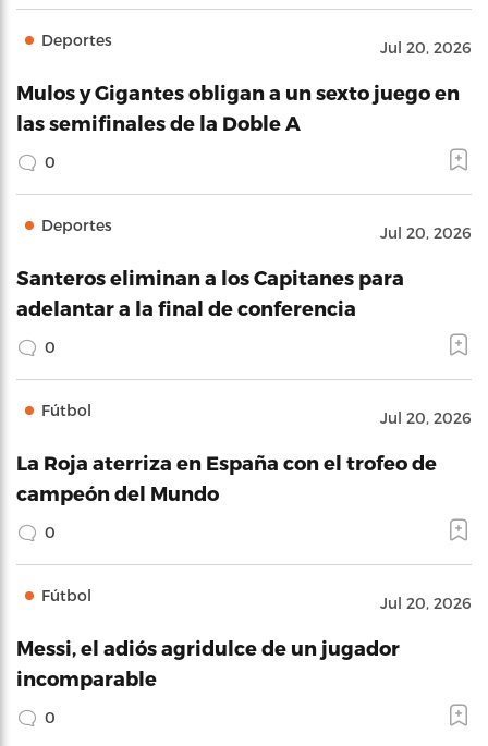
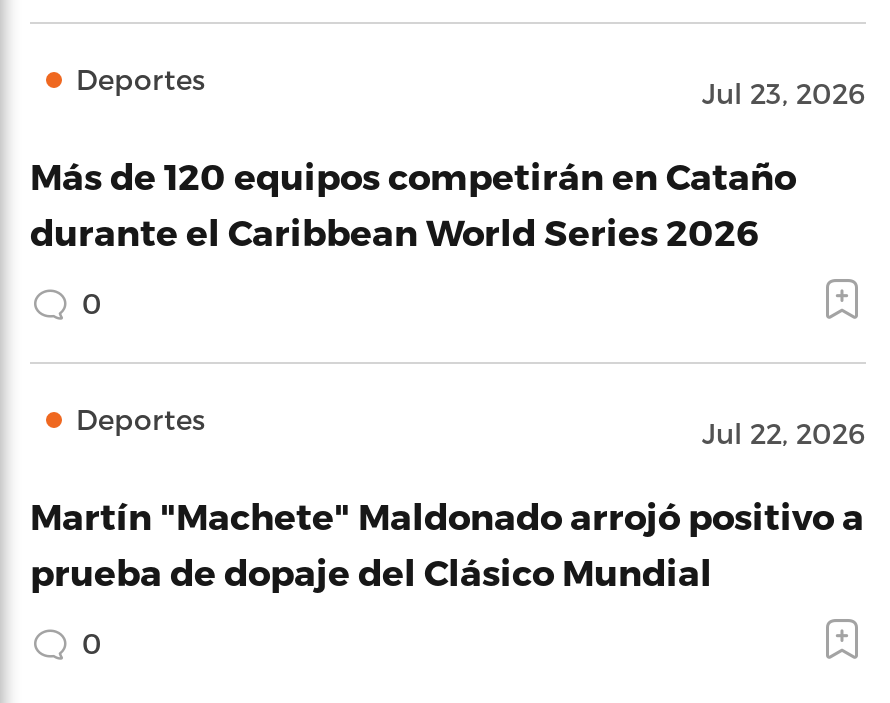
- Jul 20, 2026
+ Jul 23, 2026

- Mulos y Gigantes obligan a un sexto juego en
- las semifinales de la Doble A
+ Más de 120 equipos competirán en Cataño
+ durante el Caribbean World Series 2026

- Jul 20, 2026
- Santeros eliminan a los Capitanes para
- adelantar a la final de conferencia
- 0
- Fútbol
- Jul 20, 2026
- La Roja aterriza en España con el trofeo de
- campeón del Mundo
- 0
- Fútbol
- Jul 20, 2026
- Messi, el adiós agridulce de un jugador
- incomparable
+ Jul 22, 2026
+ Martín "Machete" Maldonado arrojó positivo a
+ prueba de dopaje del Clásico Mundial
